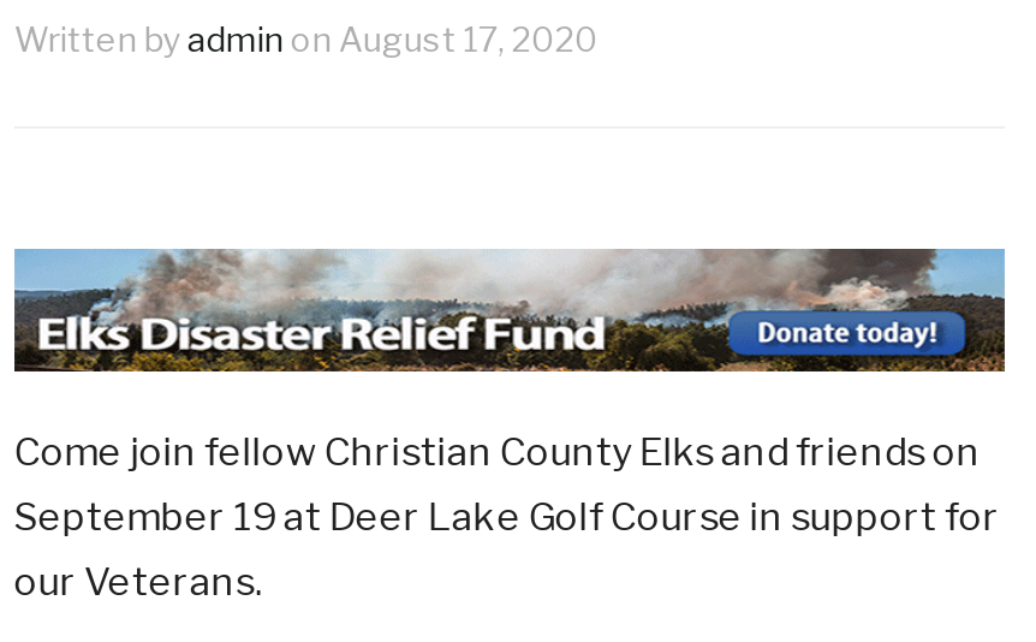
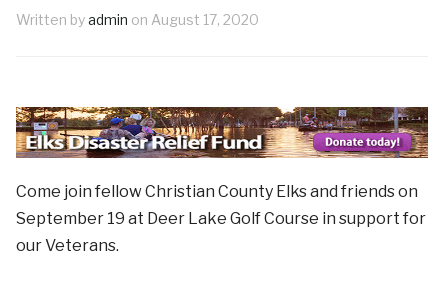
- [image]
+ [image]
